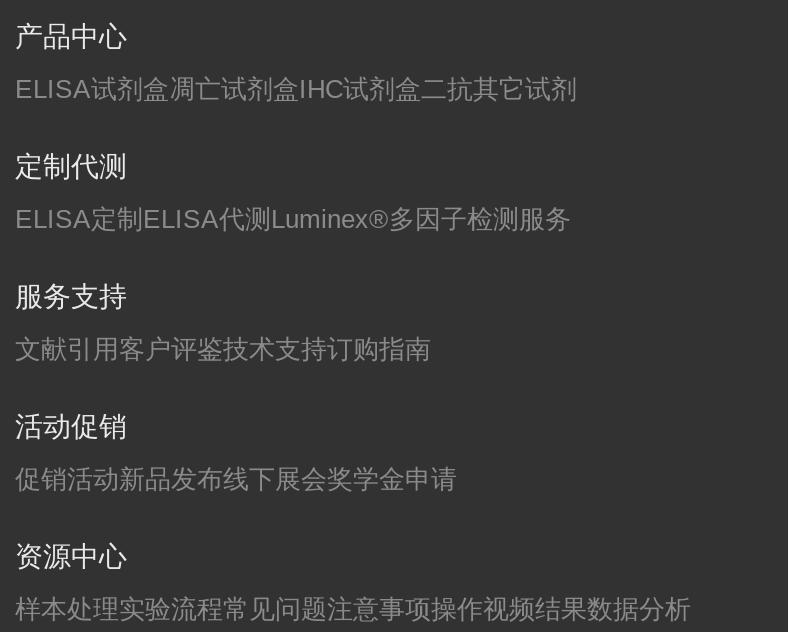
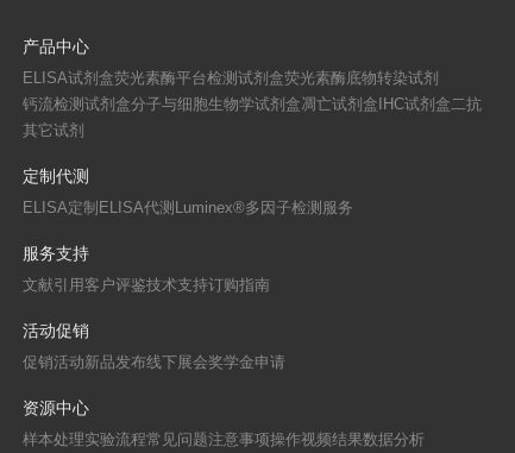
- ELISA试剂盒凋亡试剂盒IHC试剂盒二抗其它试剂
+ ELISA试剂盒荧光素酶平台检测试剂盒荧光素酶底物转染试剂
+ 钙流检测试剂盒分子与细胞生物学试剂盒凋亡试剂盒IHC试剂盒二抗
+ 其它试剂
